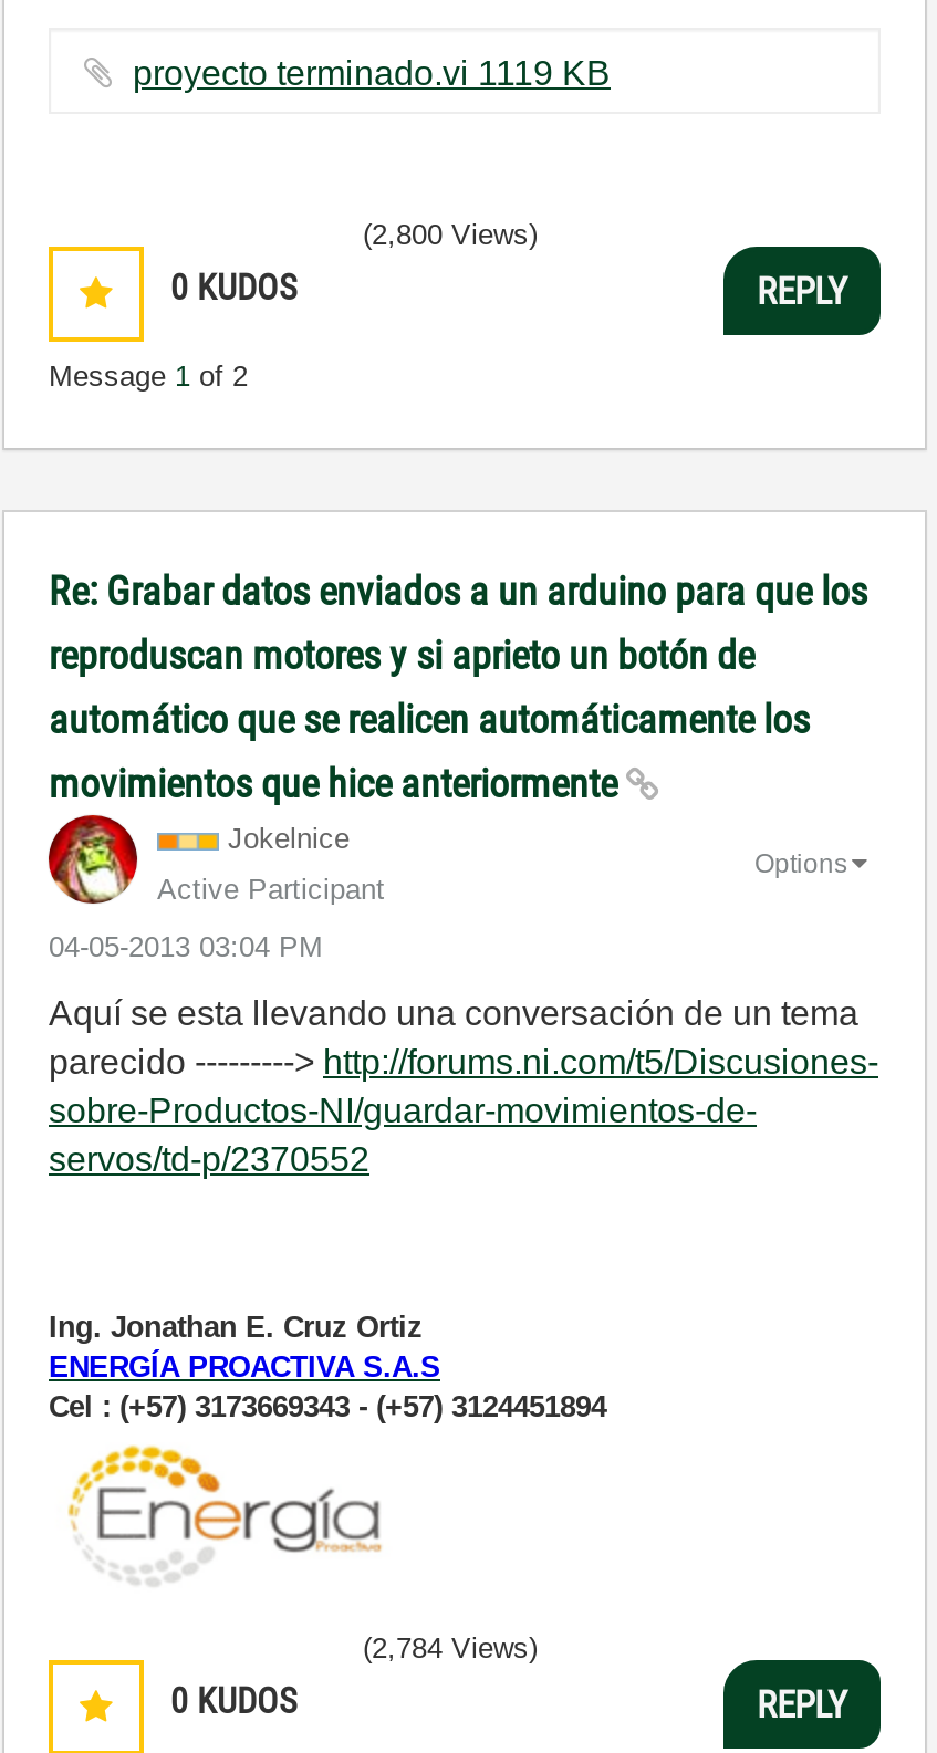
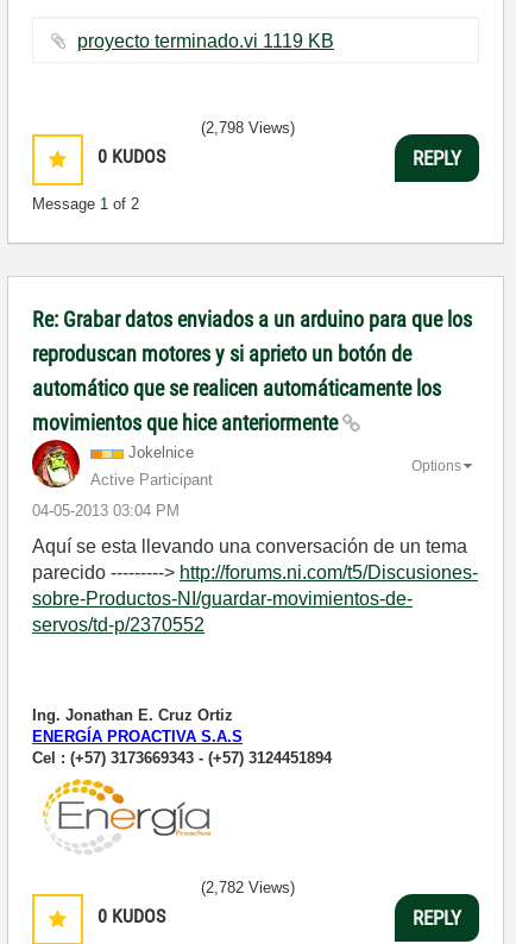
- (2,800 Views)
+ (2,798 Views)

- (2,784 Views)
+ (2,782 Views)
